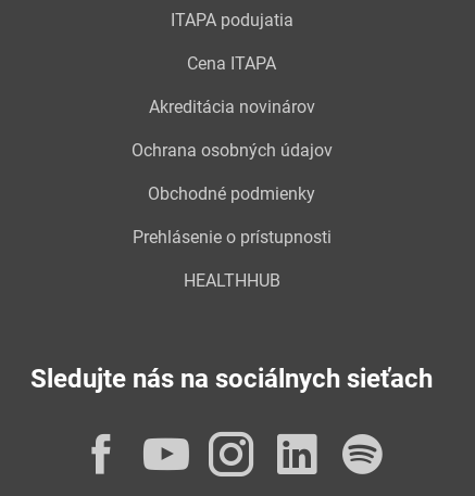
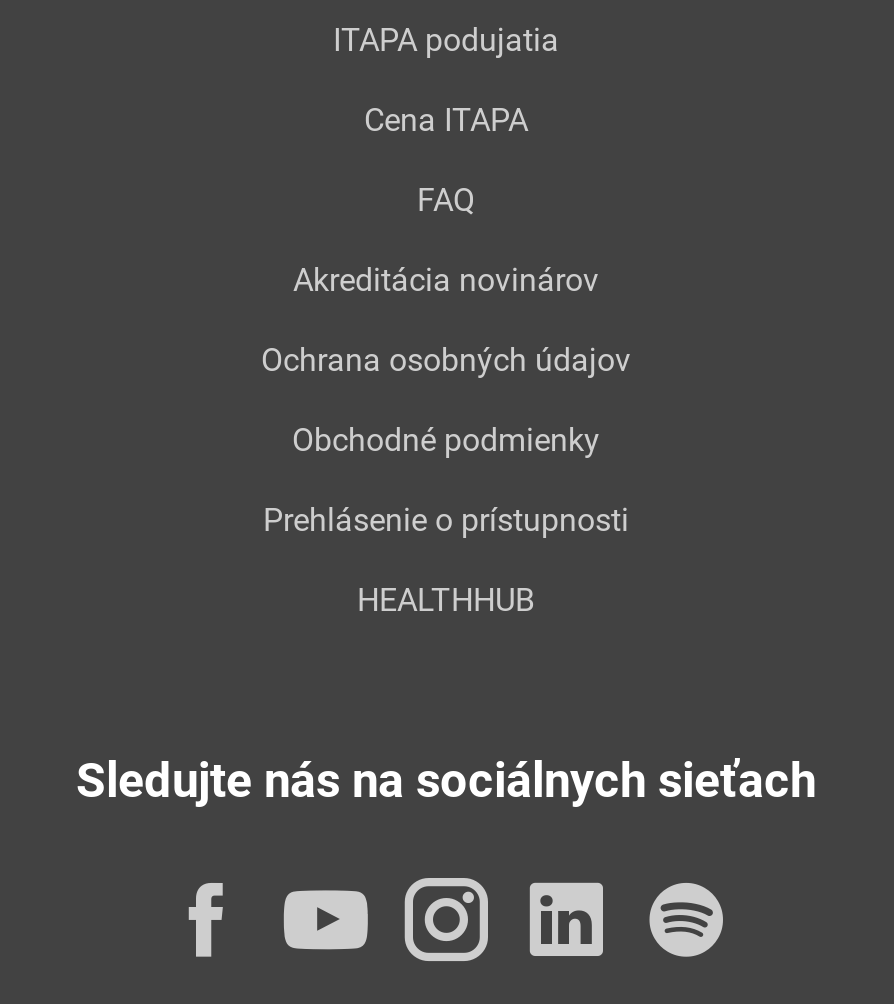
+ FAQ
